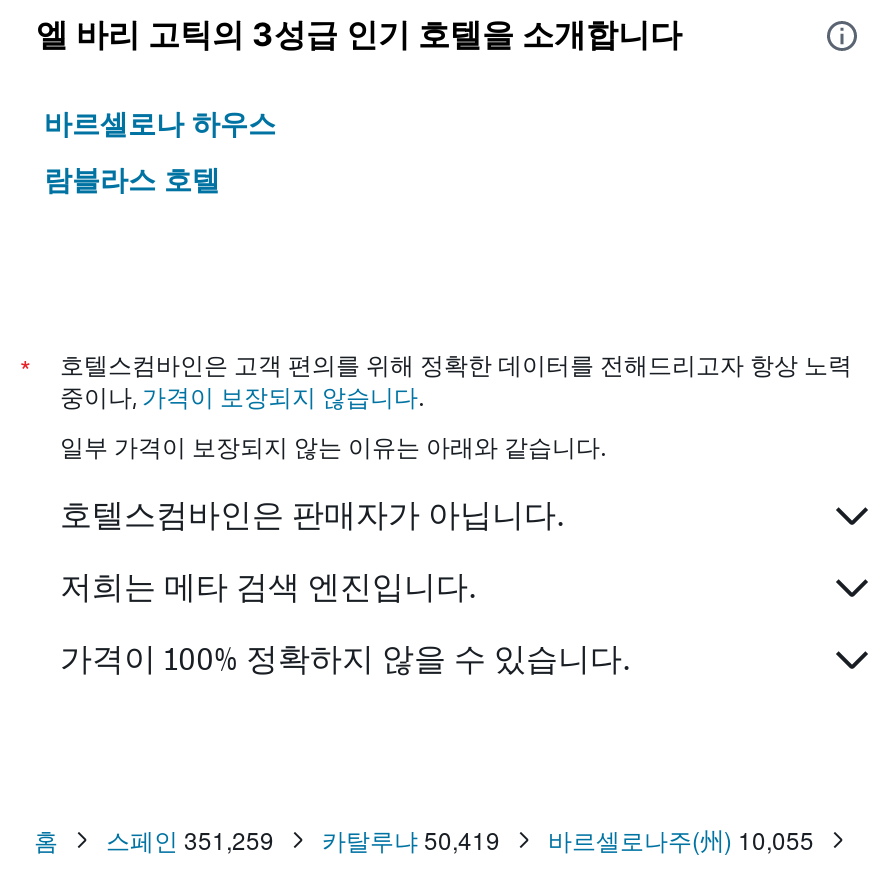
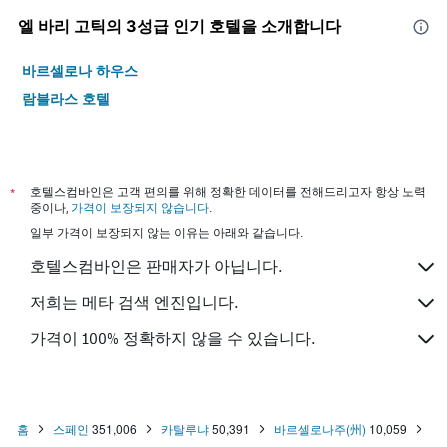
- 스페인 351,259
+ 스페인 351,006

- 카탈루냐 50,419
+ 카탈루냐 50,391

- 바르셀로나주(州) 10,055
+ 바르셀로나주(州) 10,059
